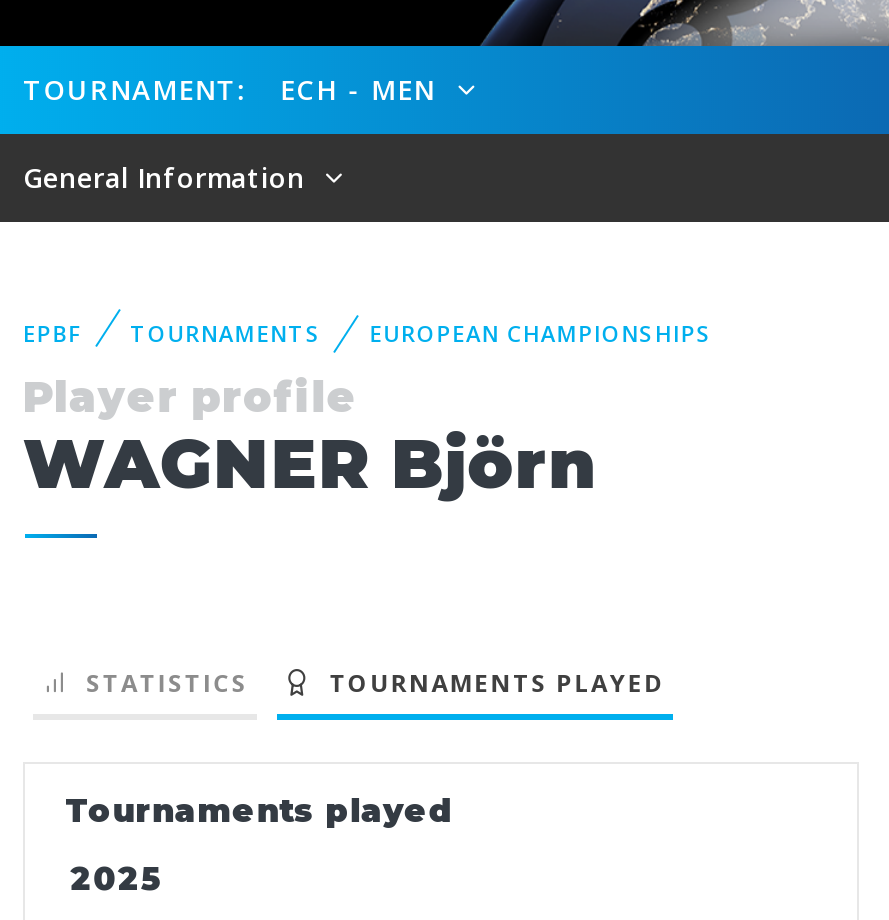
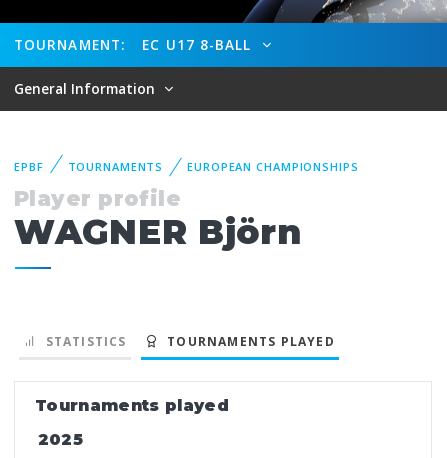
- ECH - MEN
+ EC U17 8-BALL
